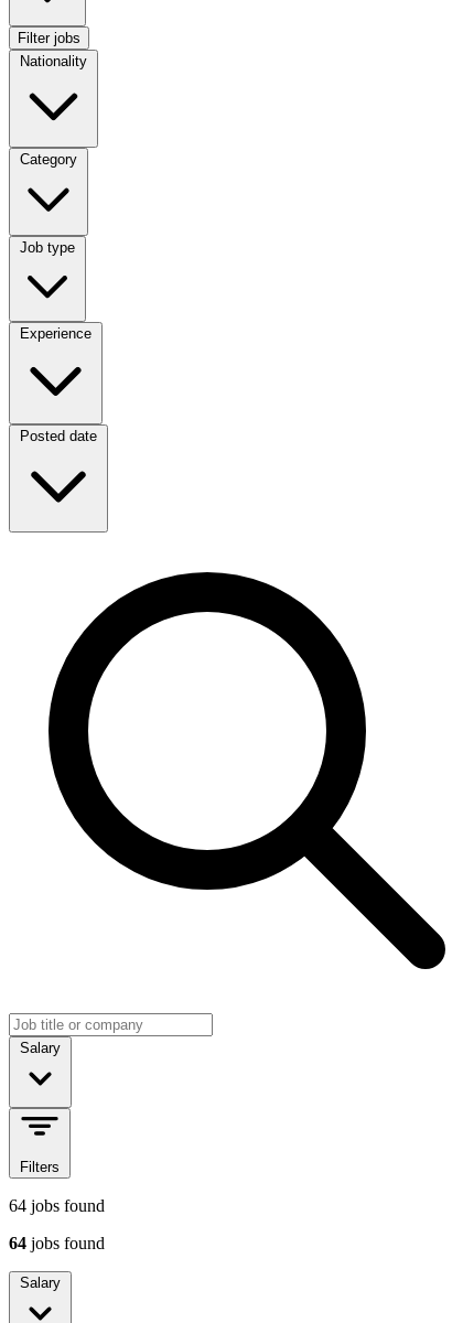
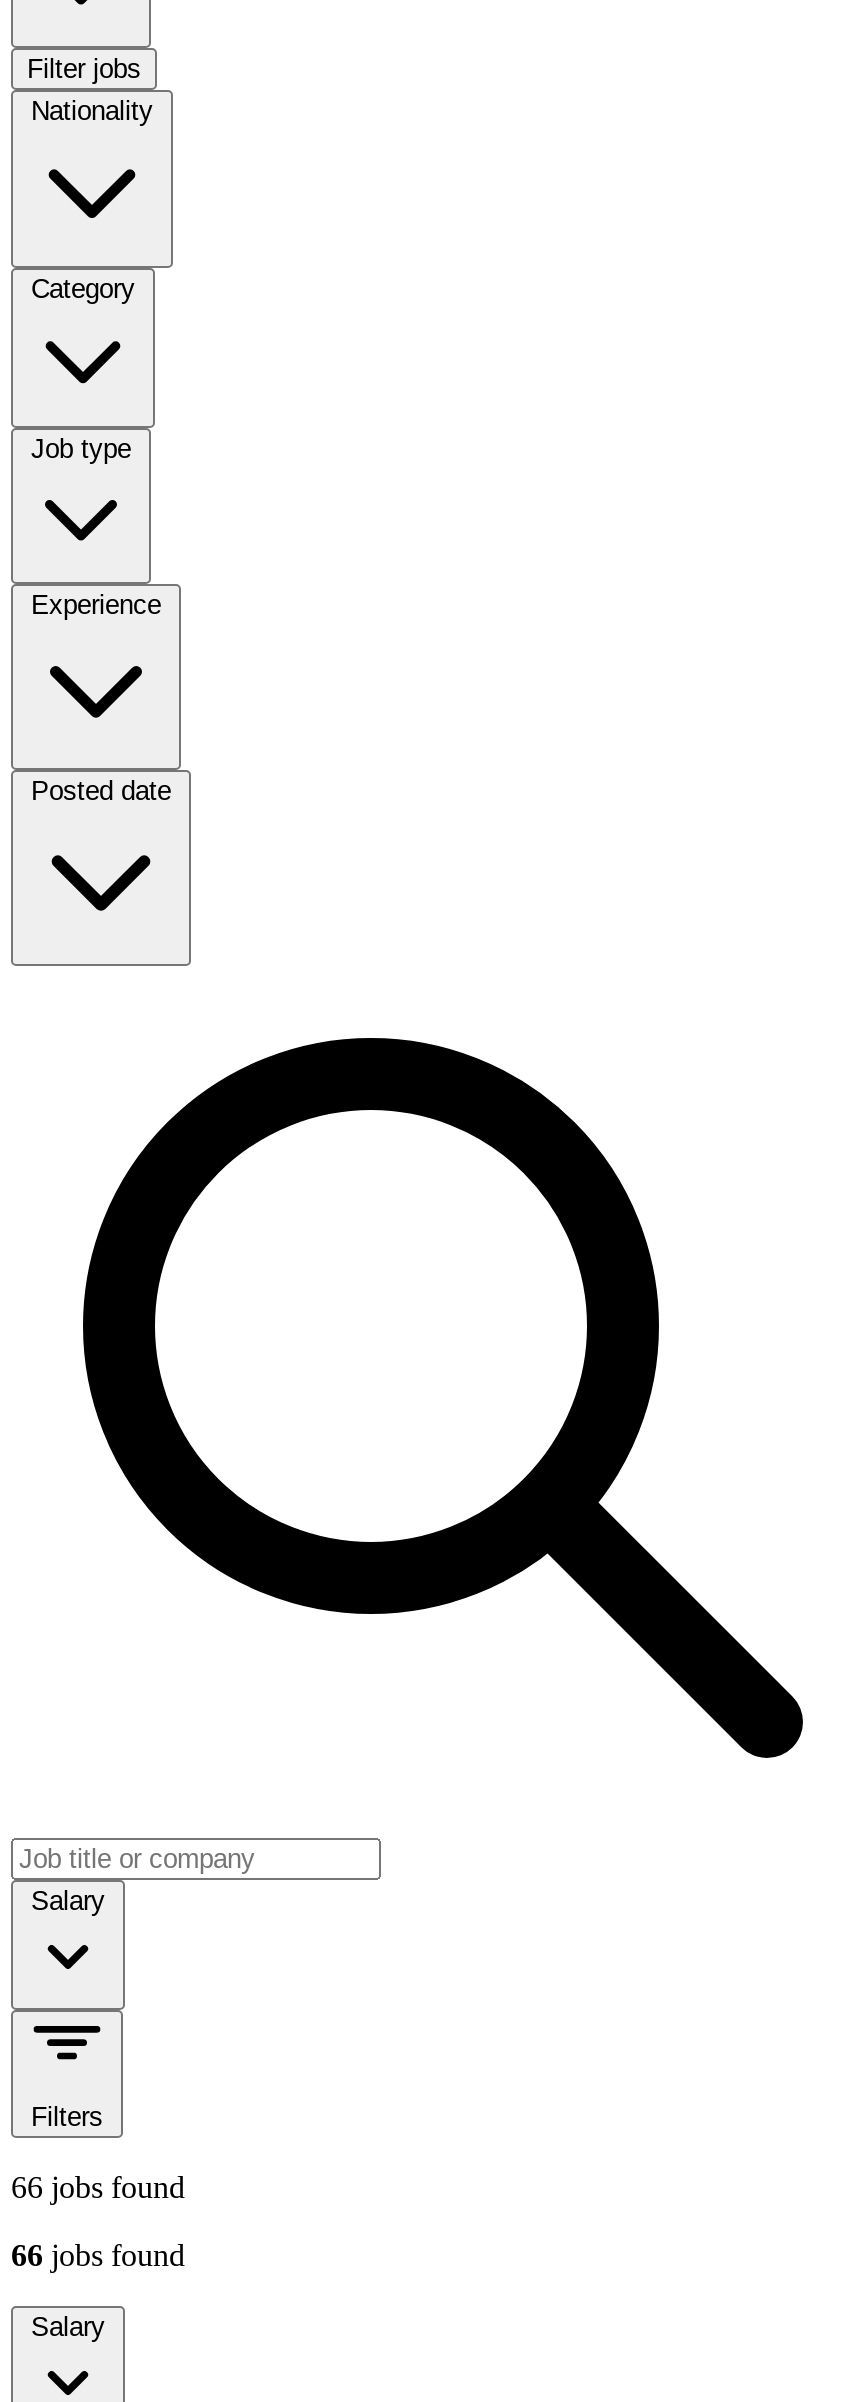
- 64 jobs found
+ 66 jobs found

- 64 jobs found
+ 66 jobs found
